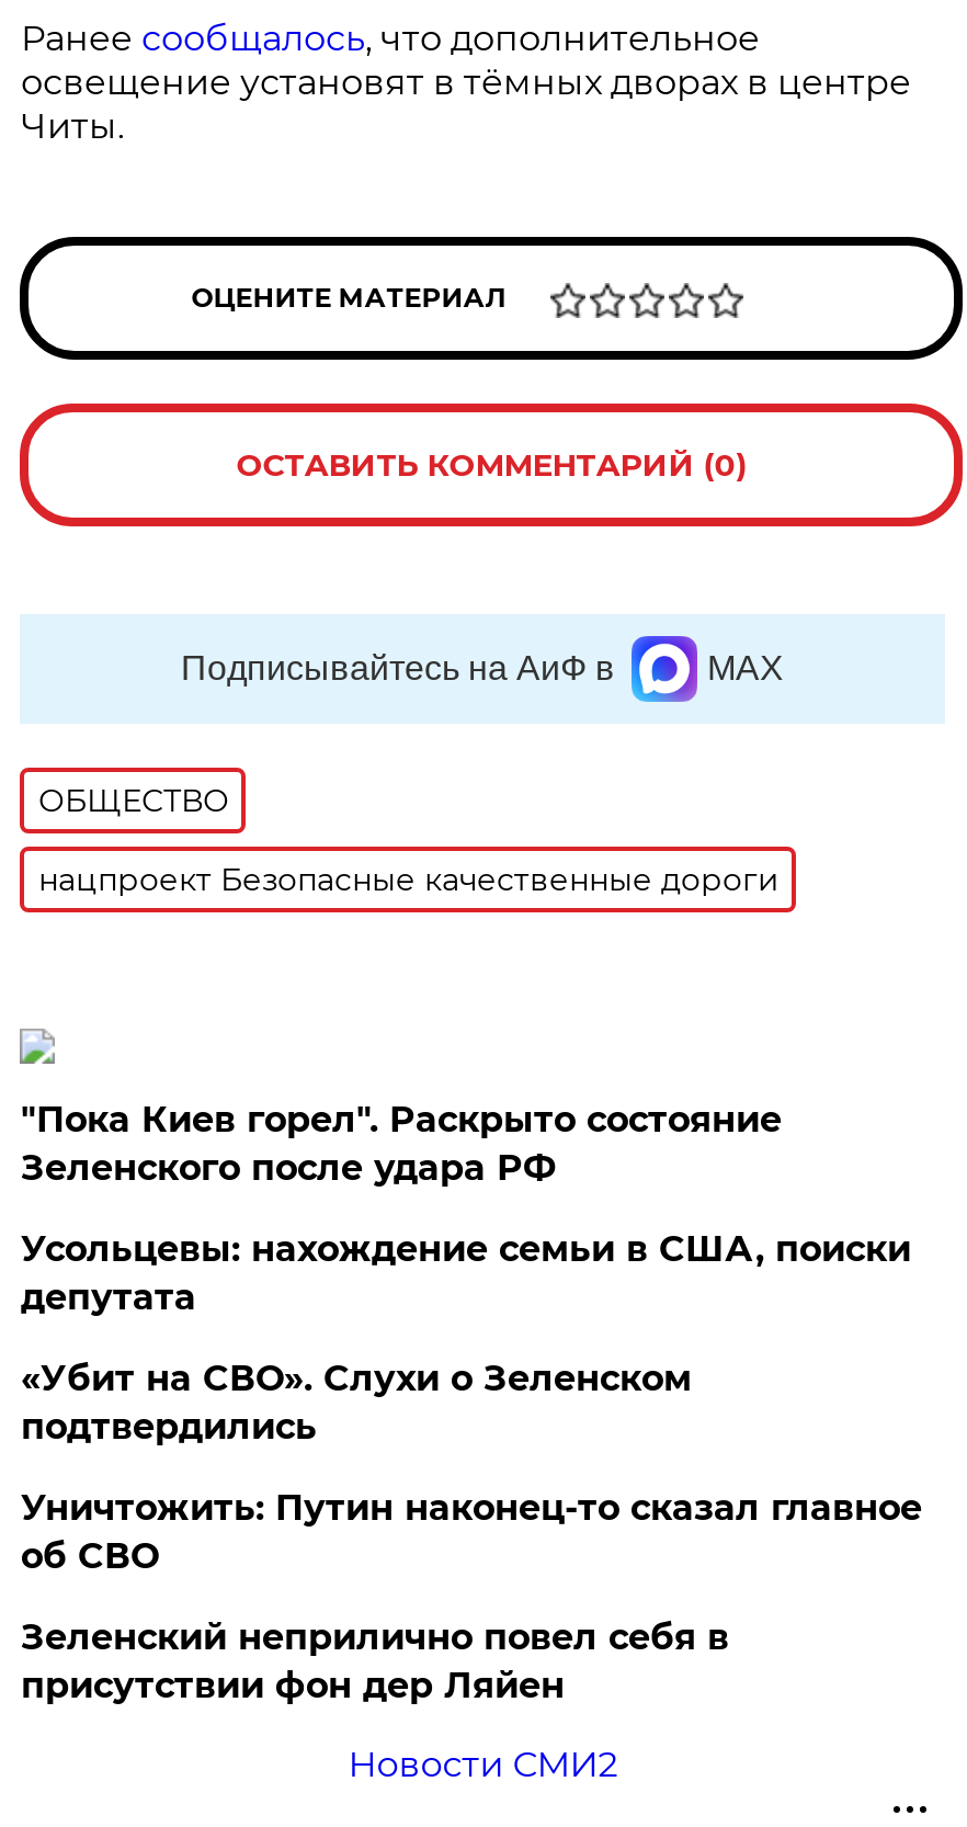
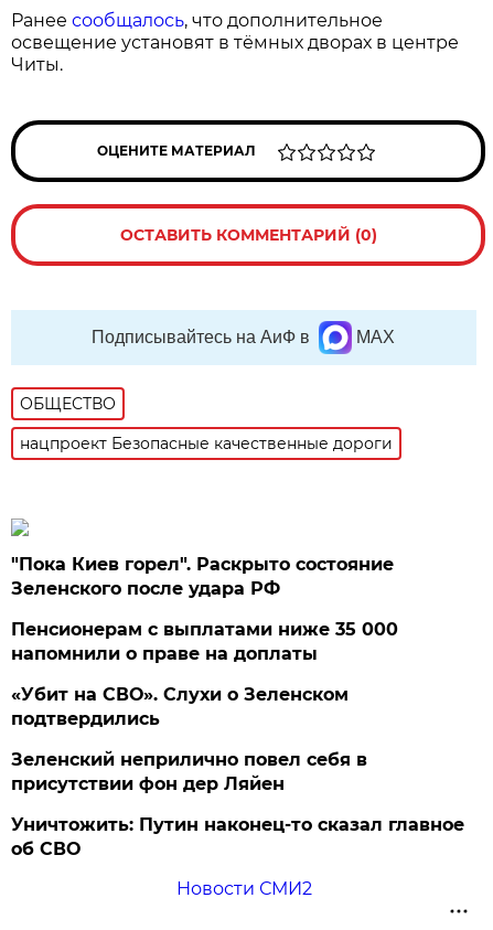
- Усольцевы: нахождение семьи в США, поиски
- депутата
+ Пенсионерам с выплатами ниже 35 000
+ напомнили о праве на доплаты

moved down: Уничтожить: Путин наконец-то сказал главное | об СВО

moved up: Зеленский неприлично повел cебя в | присутствии фон дер Ляйен
